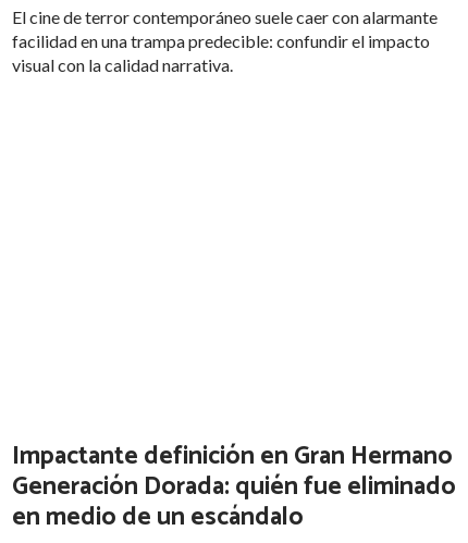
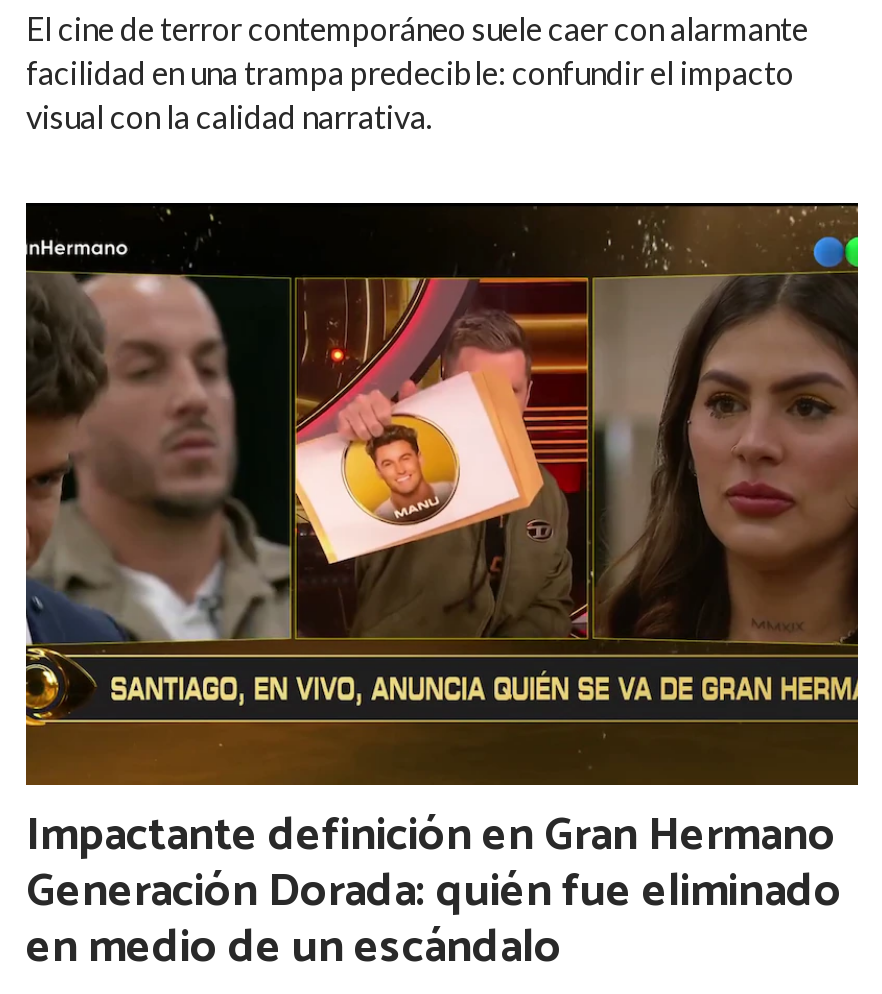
+ [image]
